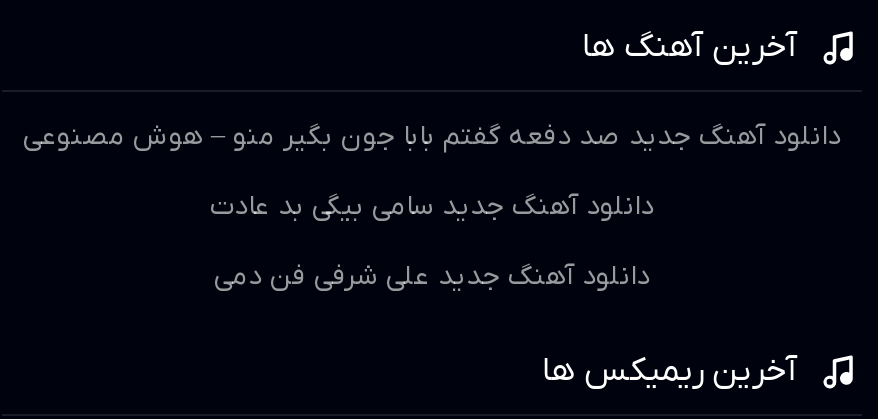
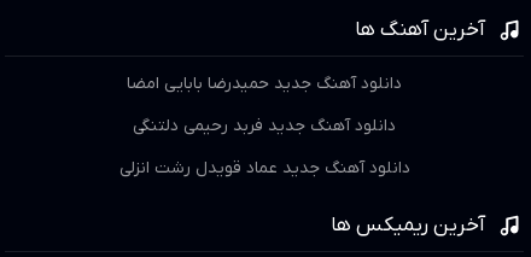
- دانلود آهنگ جدید صد دفعه گفتم بابا جون بگیر منو – هوش مصنوعی
+ دانلود آهنگ جدید حمیدرضا بابایی امضا

- دانلود آهنگ جدید سامی بیگی بد عادت
+ دانلود آهنگ جدید فربد رحیمی دلتنگی

- دانلود آهنگ جدید علی شرفی فن دمی
+ دانلود آهنگ جدید عماد قویدل رشت انزلی
